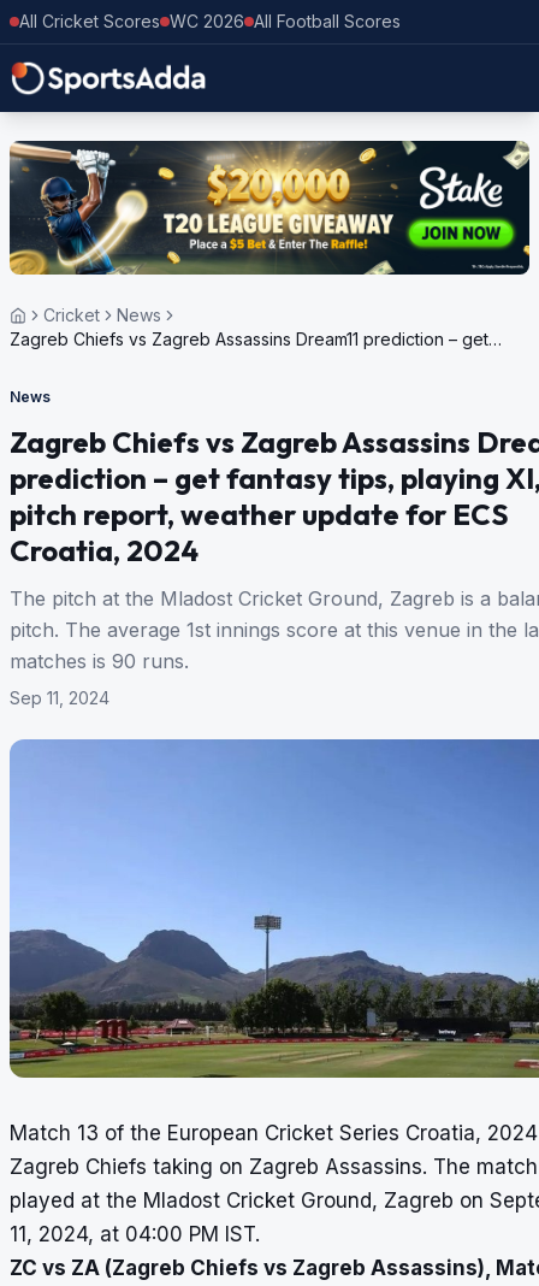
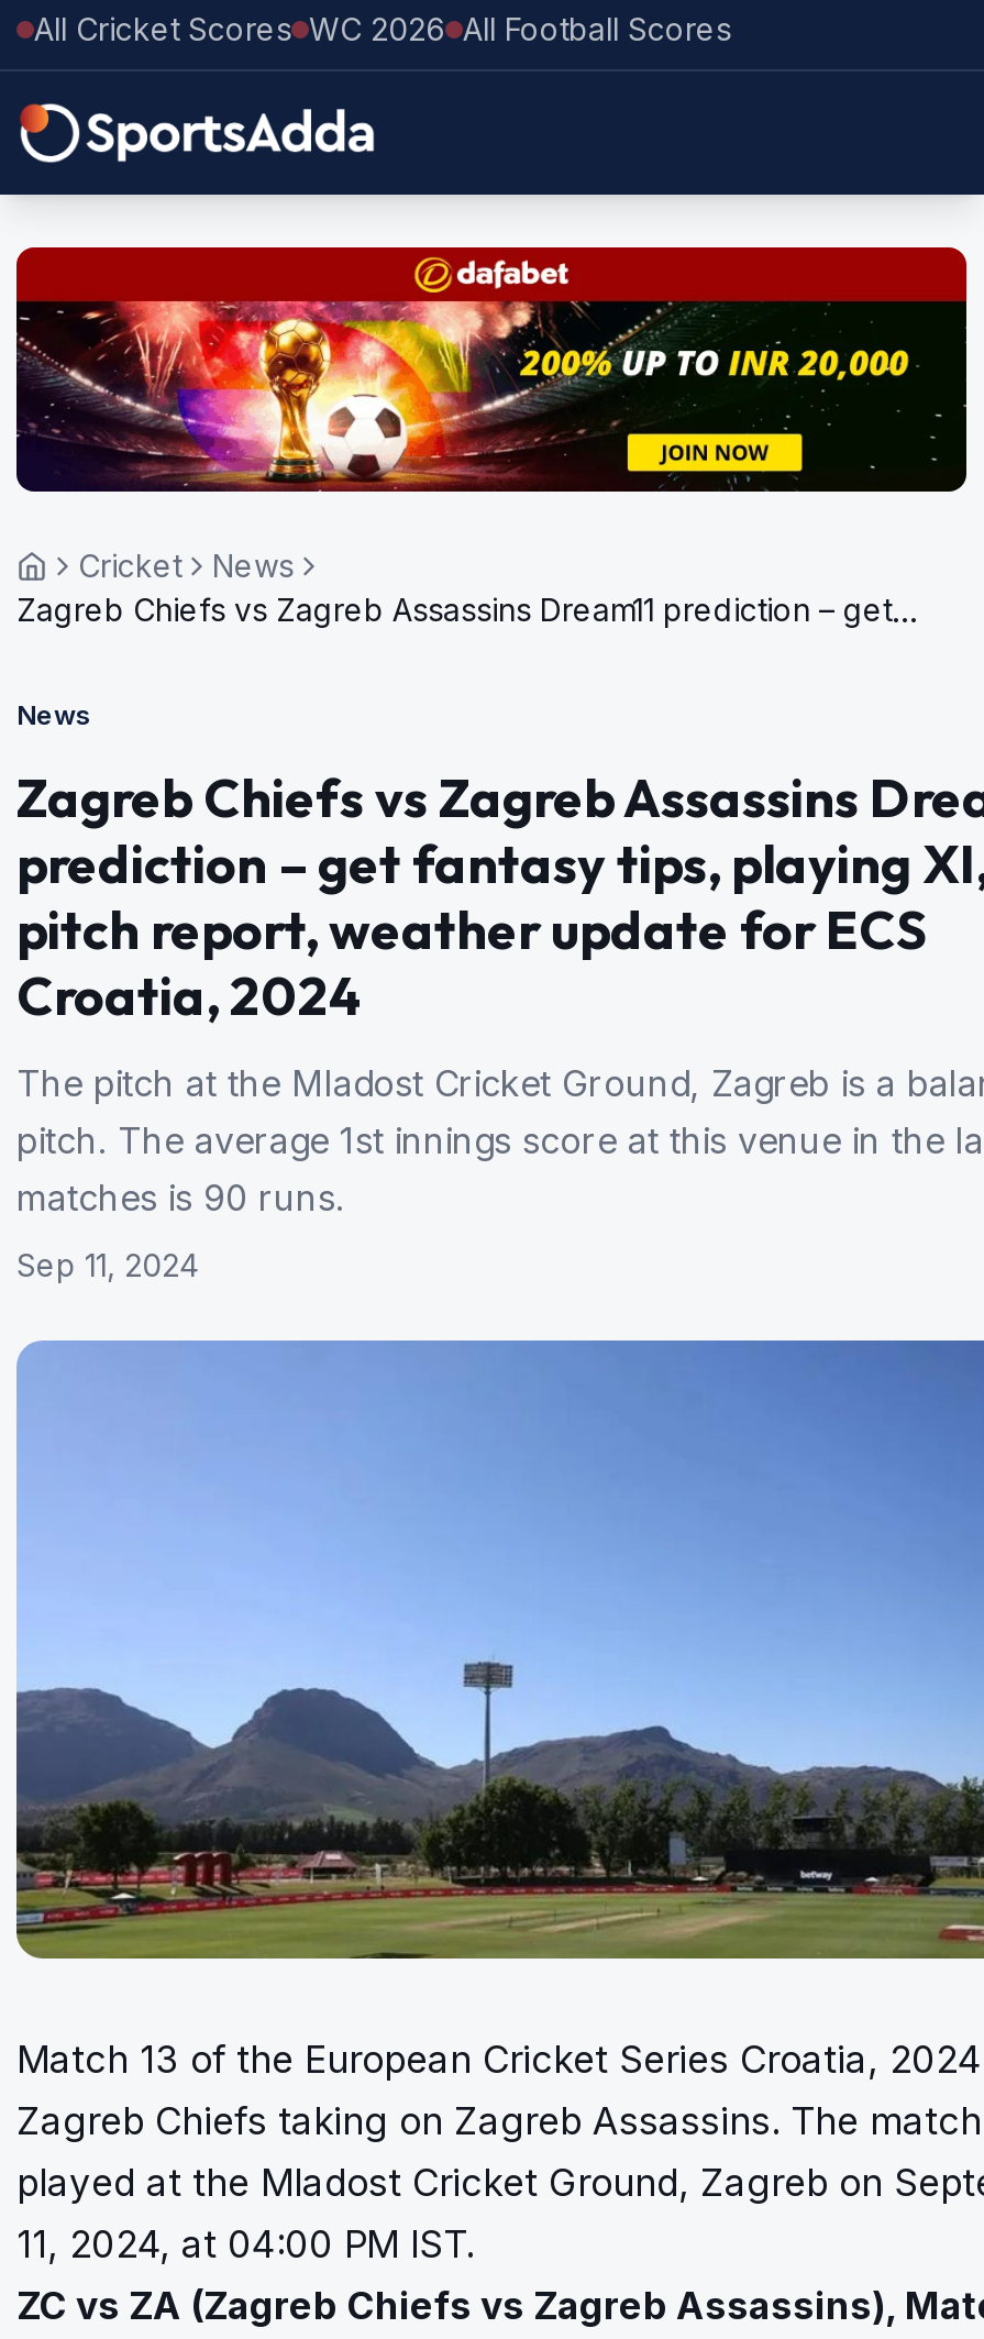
- [image]
+ [image]
